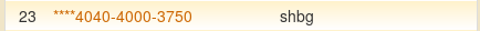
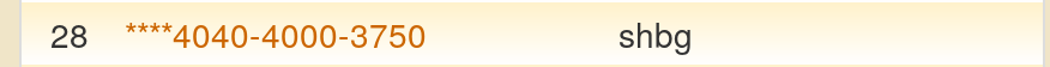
- 23 ****4040-4000-3750
+ 28 ****4040-4000-3750
